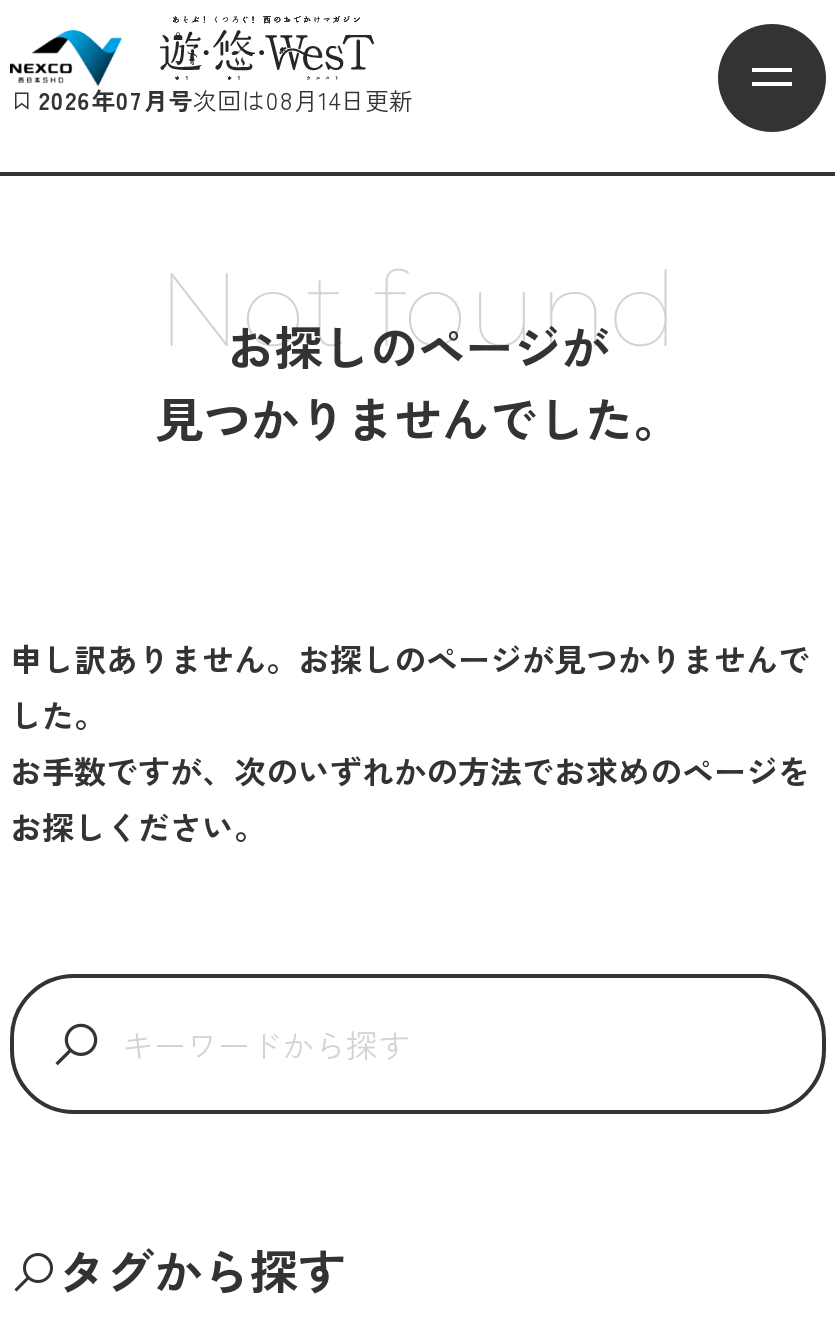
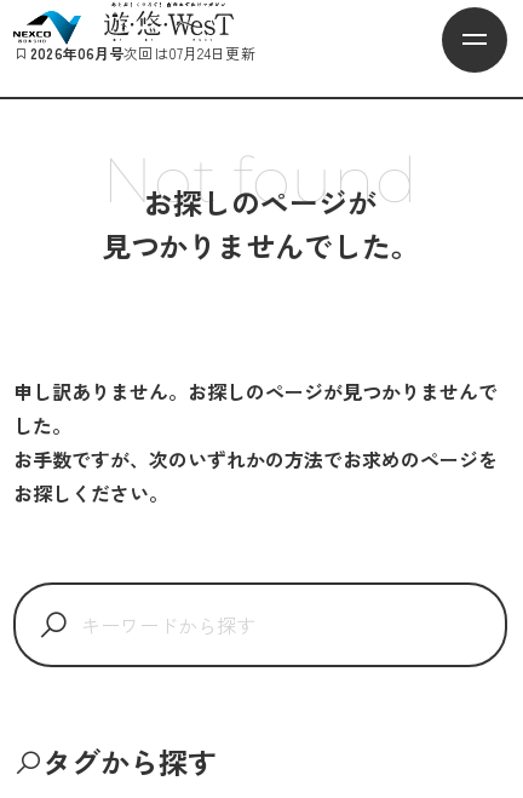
- 2026年07月号次回は08月14日更新
+ 2026年06月号次回は07月24日更新
